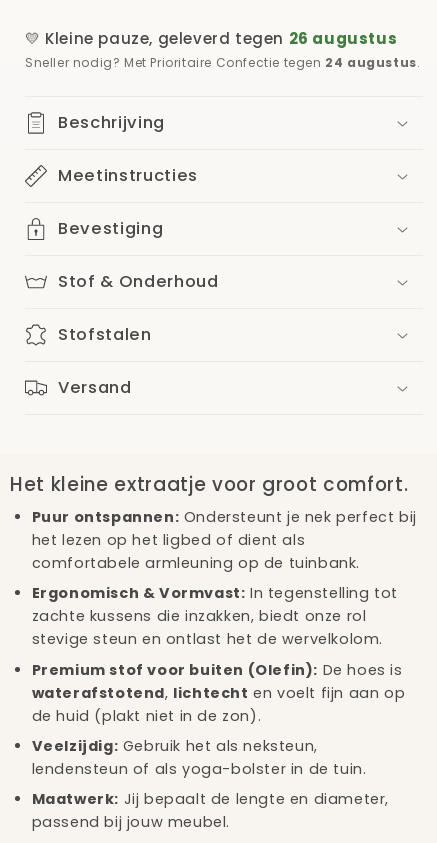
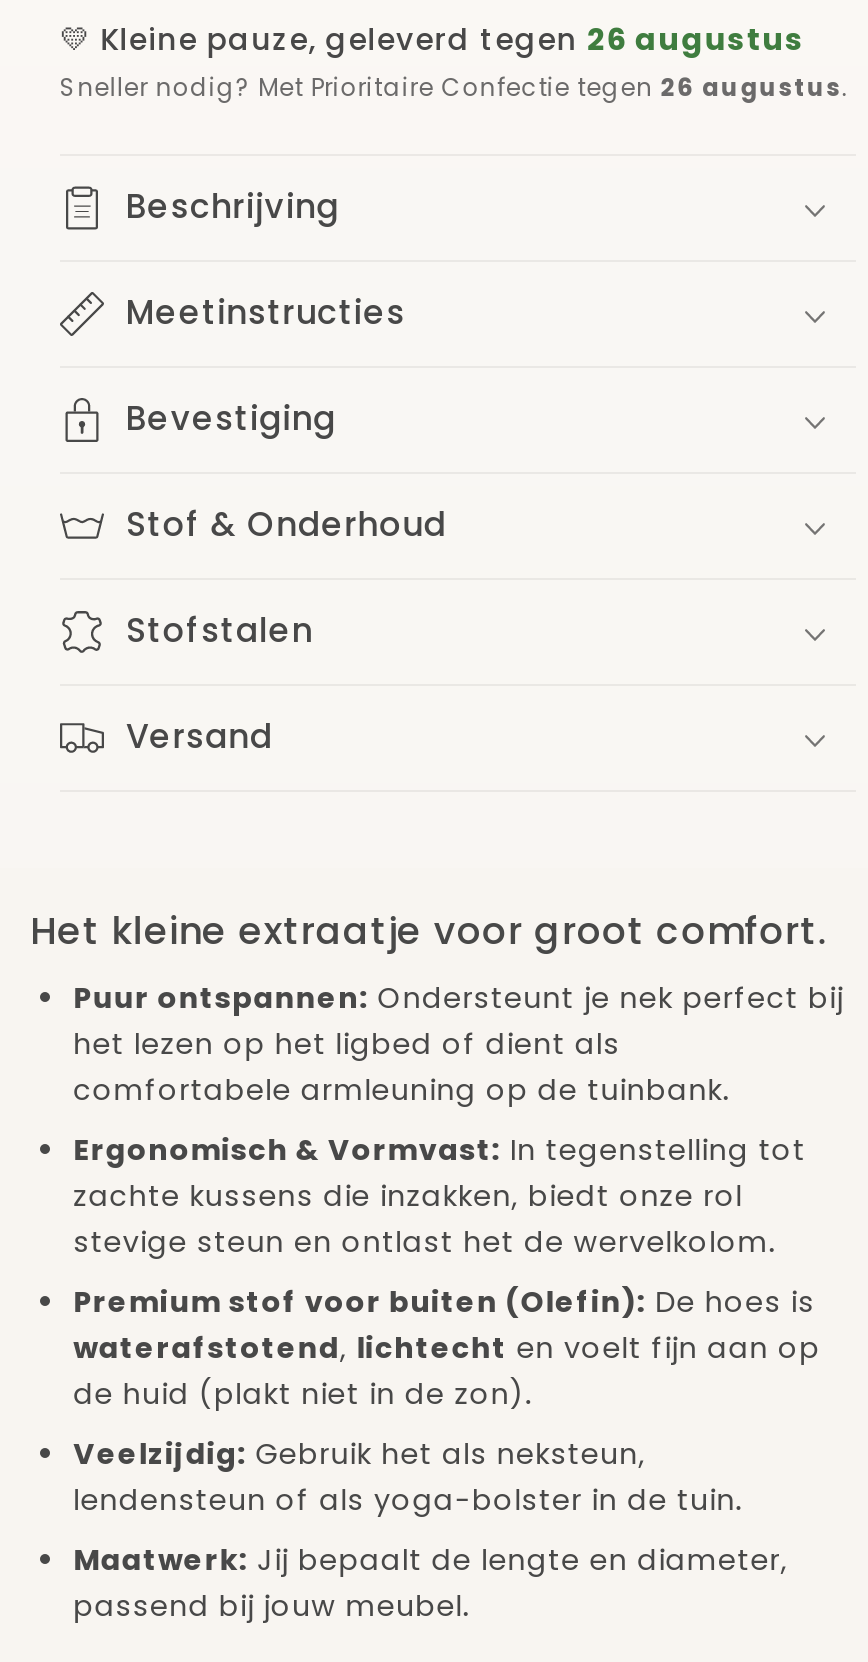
- Sneller nodig? Met Prioritaire Confectie tegen 24 augustus.
+ Sneller nodig? Met Prioritaire Confectie tegen 26 augustus.
